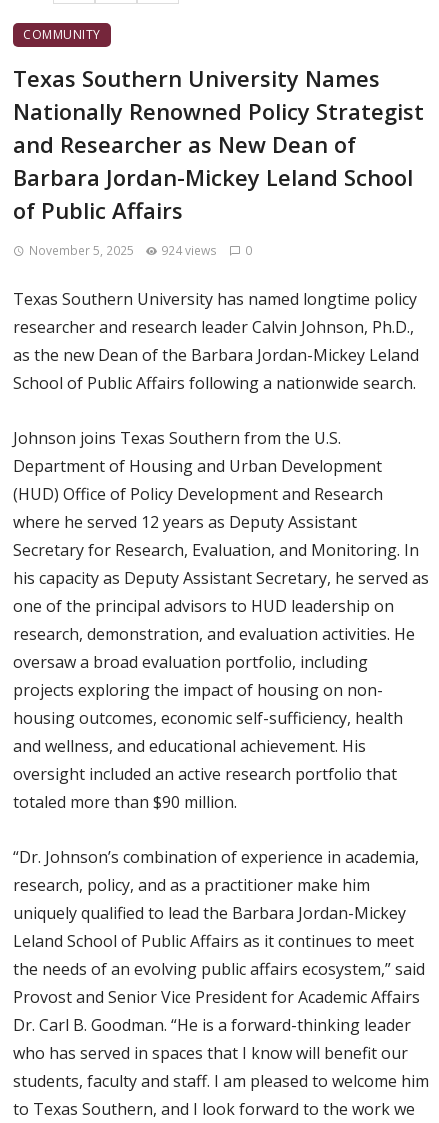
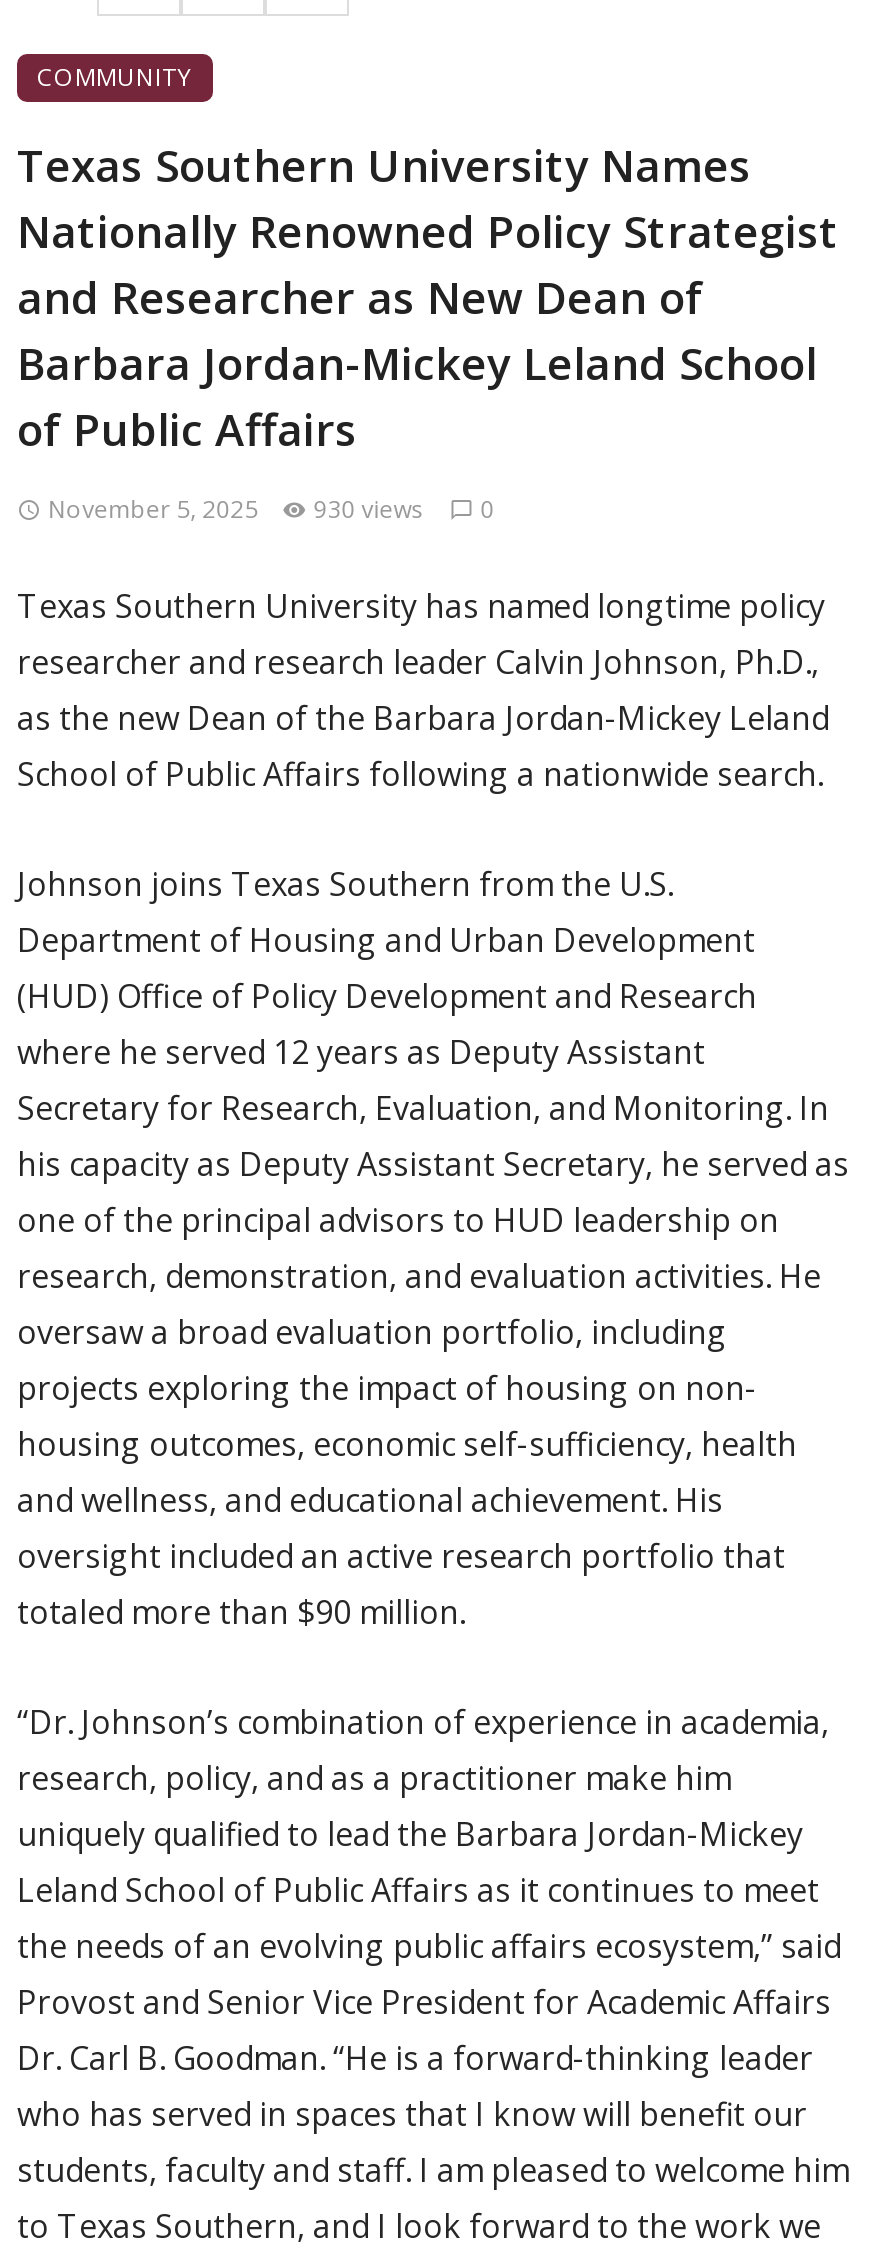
- November 5, 2025 924 views 0
+ November 5, 2025 930 views 0
